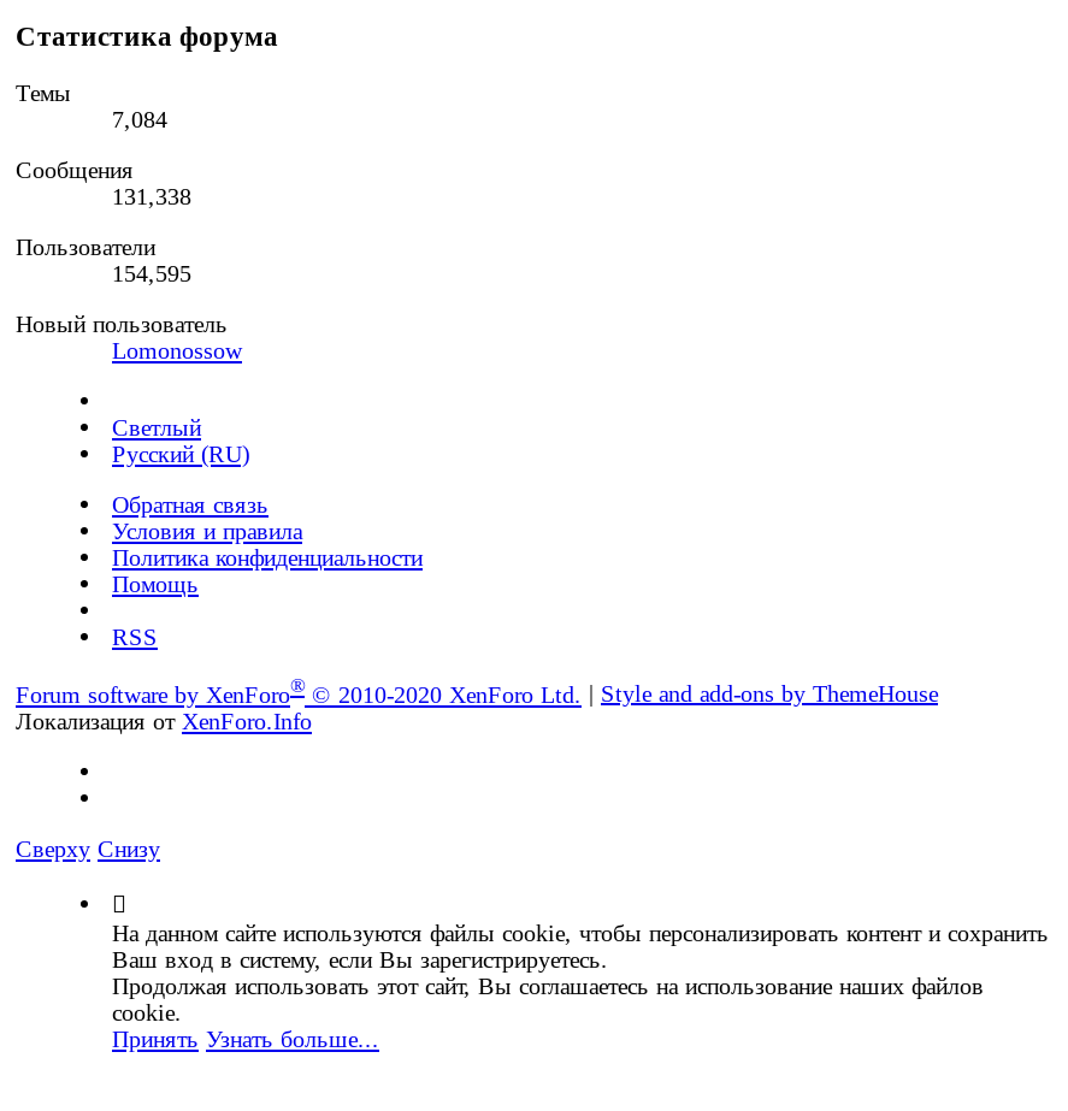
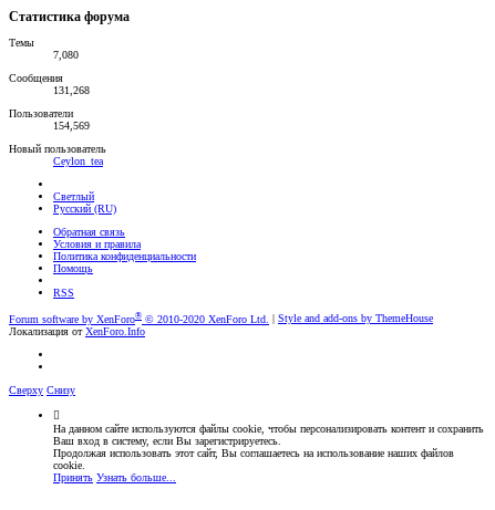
- 7,084
+ 7,080

- 131,338
+ 131,268

- 154,595
+ 154,569

- Lomonossow
+ Ceylon_tea
